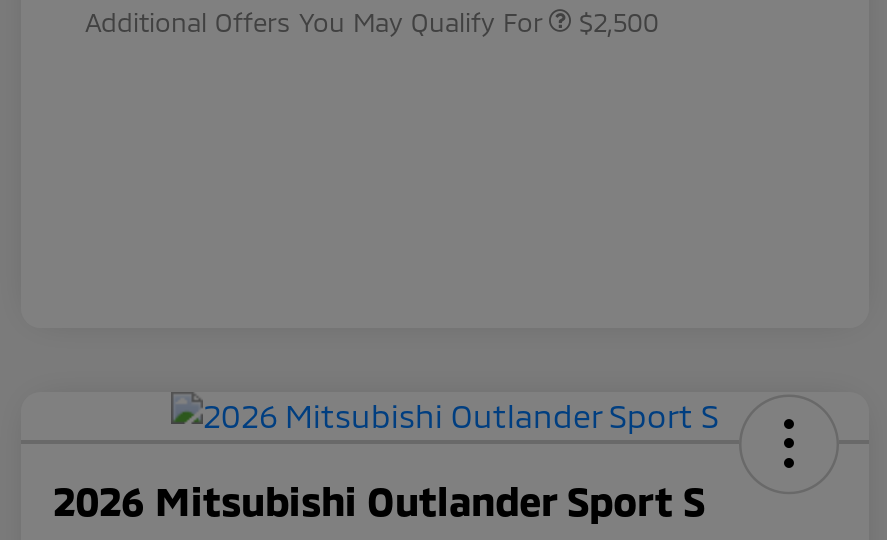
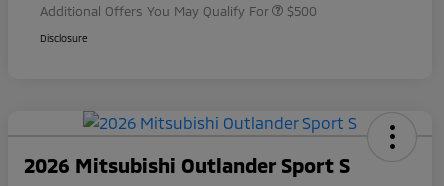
- $2,500
+ $500
+ Disclosure
